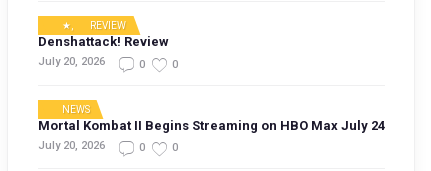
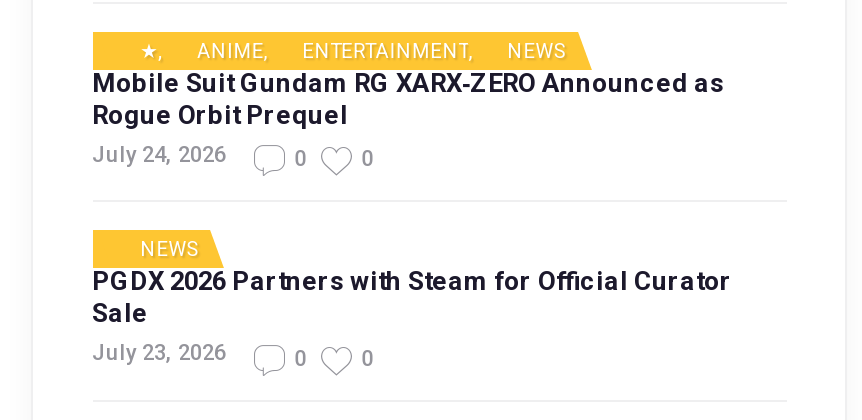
- REVIEW
- Denshattack! Review
- July 20, 2026
+ ANIME,
+ ENTERTAINMENT,
+ NEWS
+ Mobile Suit Gundam RG XARX‑ZERO Announced as
+ Rogue Orbit Prequel
+ July 24, 2026

- Mortal Kombat II Begins Streaming on HBO Max July 24
- July 20, 2026
+ PGDX 2026 Partners with Steam for Official Curator
+ Sale
+ July 23, 2026
